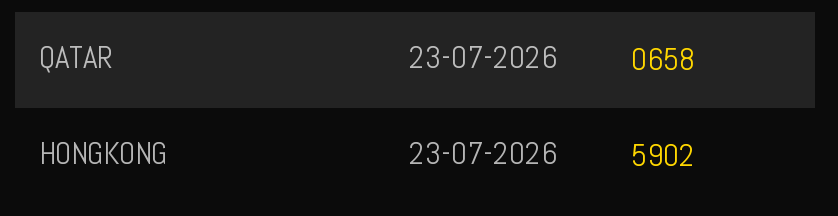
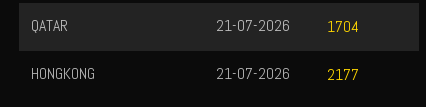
- 23-07-2026
+ 21-07-2026

- 0658
+ 1704

- 23-07-2026
+ 21-07-2026

- 5902
+ 2177
